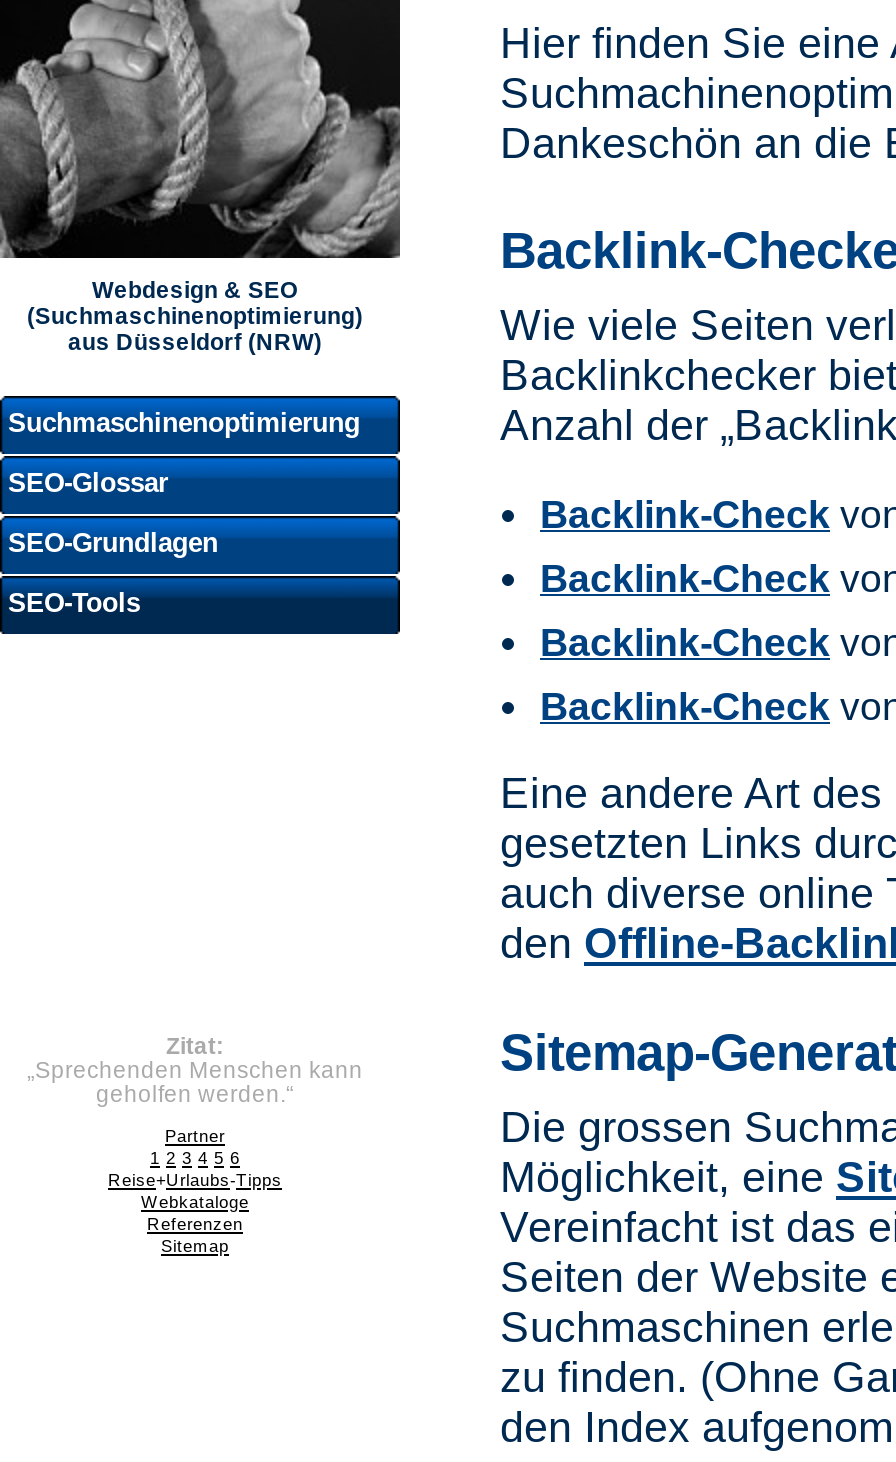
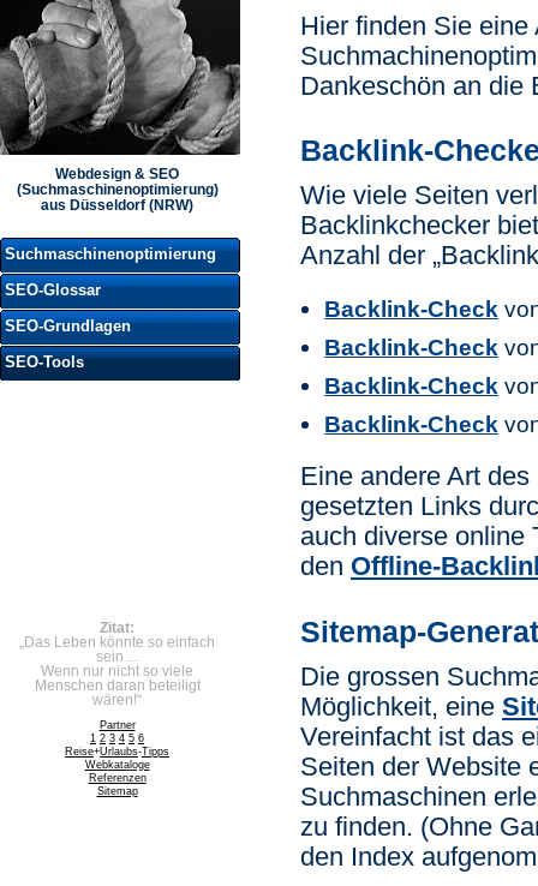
- „Sprechenden Menschen kann
- geholfen werden.“
+ „Das Leben könnte so einfach
+ sein ...
+ Wenn nur nicht so viele
+ Menschen daran beteiligt
+ wären!“

moved down: Partner | 1 2 3 4 5 6 | Reise+Urlaubs-Tipps | Webkataloge | Referenzen | Sitemap
